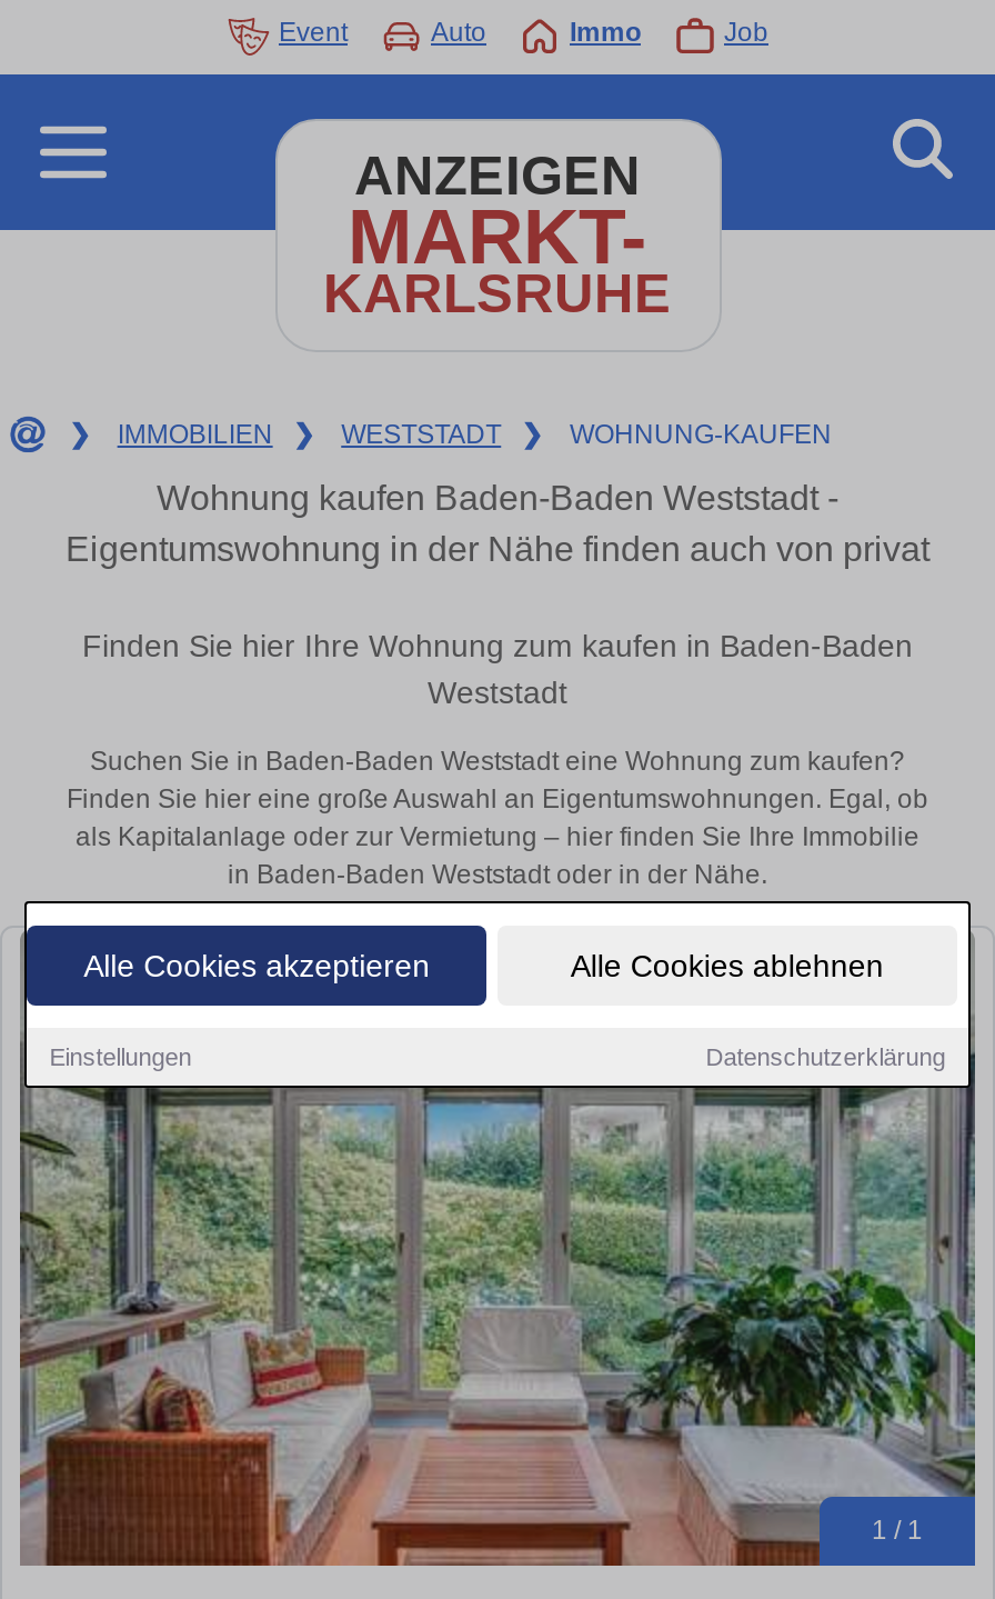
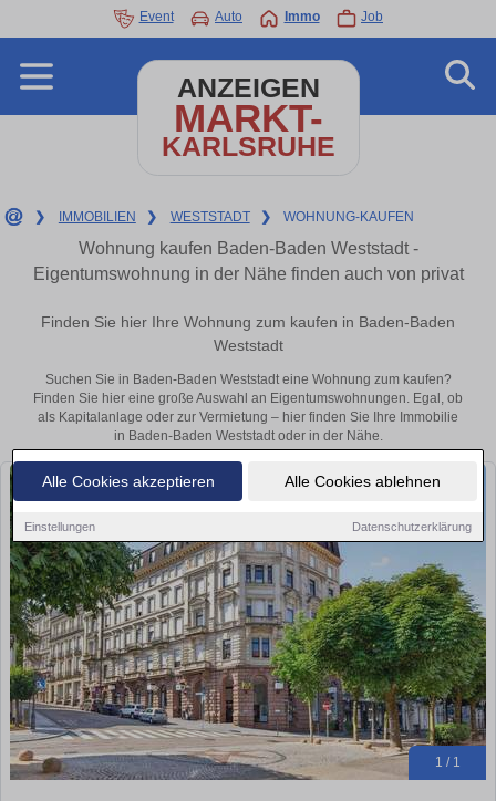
- [image]
+ [image]
